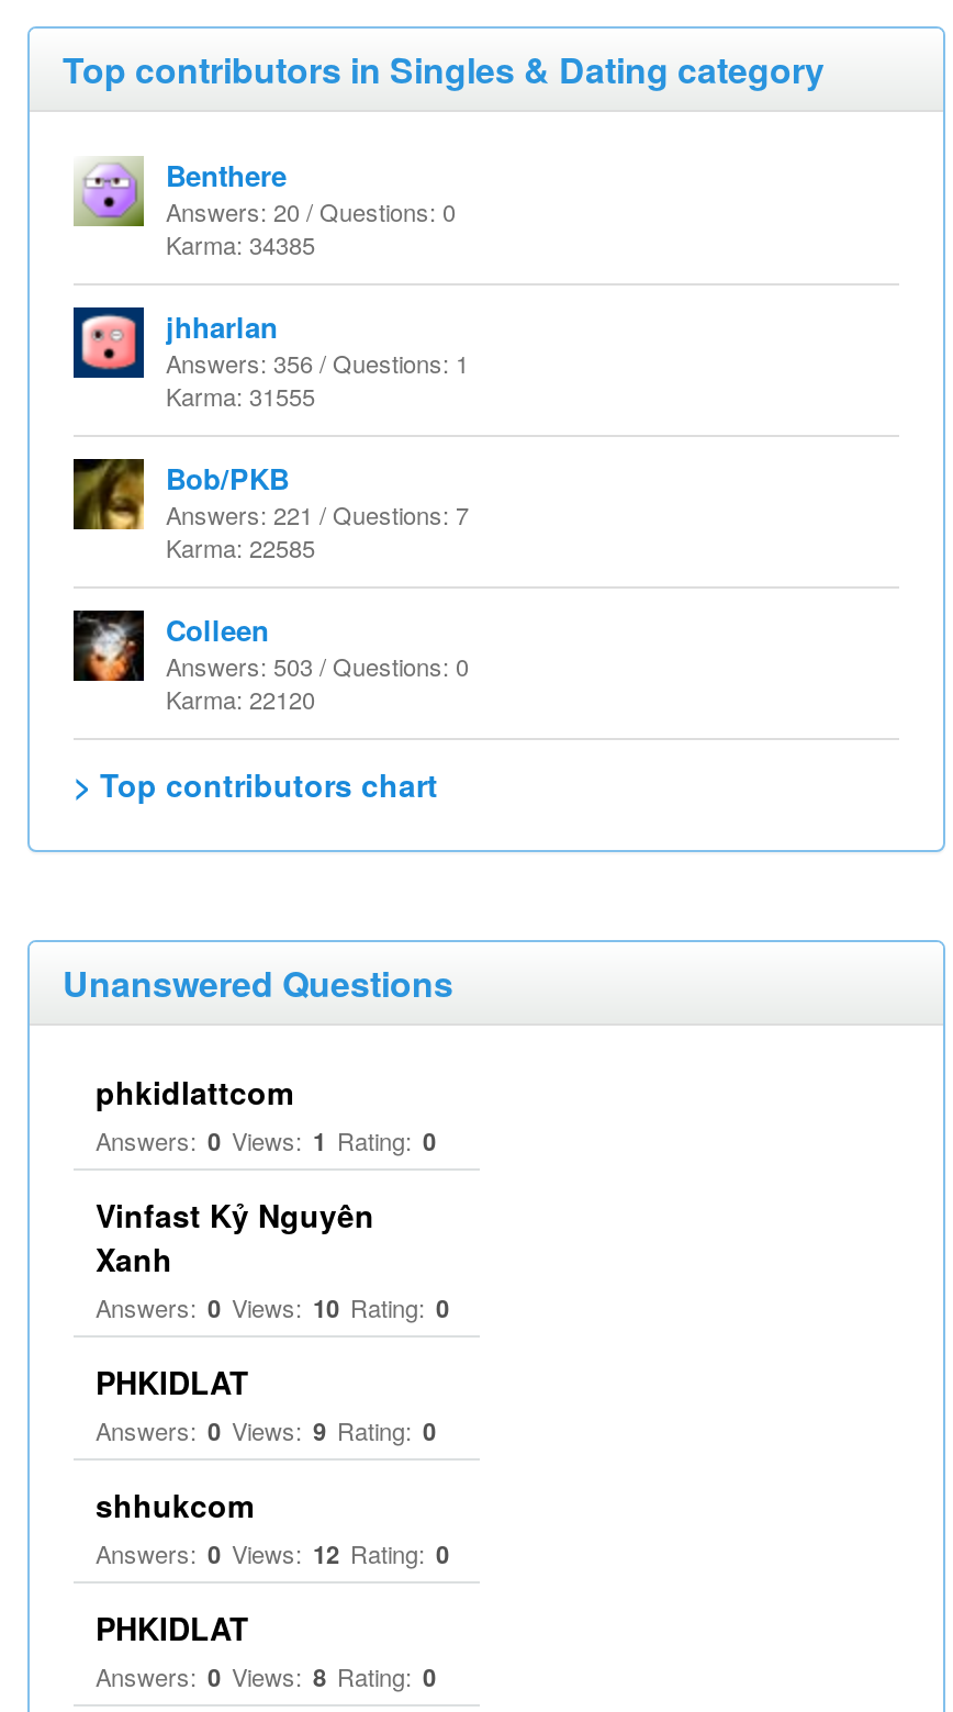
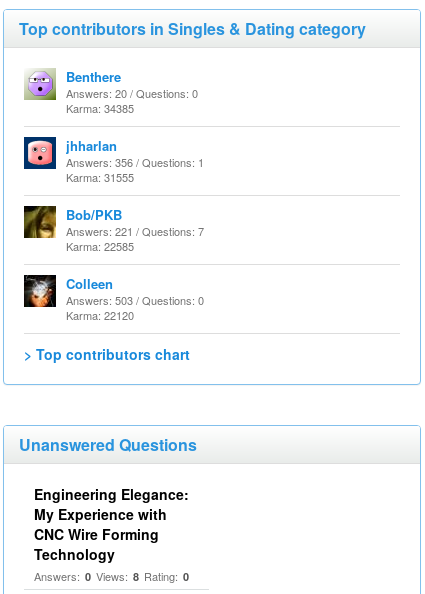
- phkidlattcom
- Answers: 0 Views: 1 Rating: 0
- Vinfast Kỷ Nguyên
- Xanh
- Answers: 0 Views: 10 Rating: 0
- PHKIDLAT
- Answers: 0 Views: 9 Rating: 0
- shhukcom
- Answers: 0 Views: 12 Rating: 0
- PHKIDLAT
+ Engineering Elegance:
+ My Experience with
+ CNC Wire Forming
+ Technology
